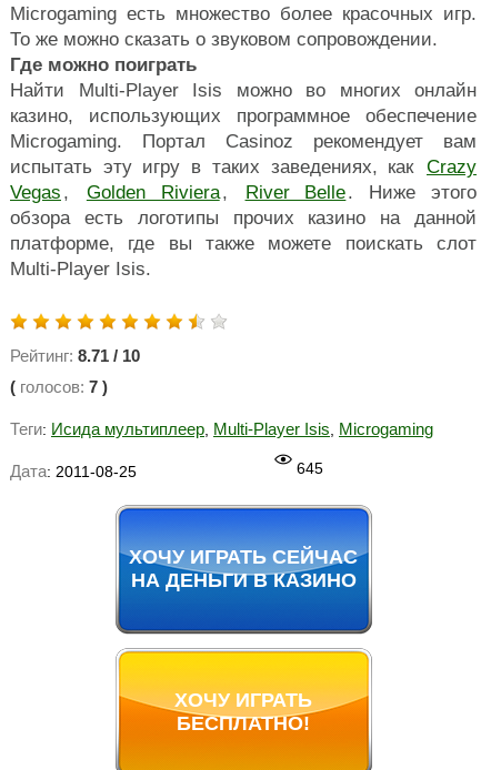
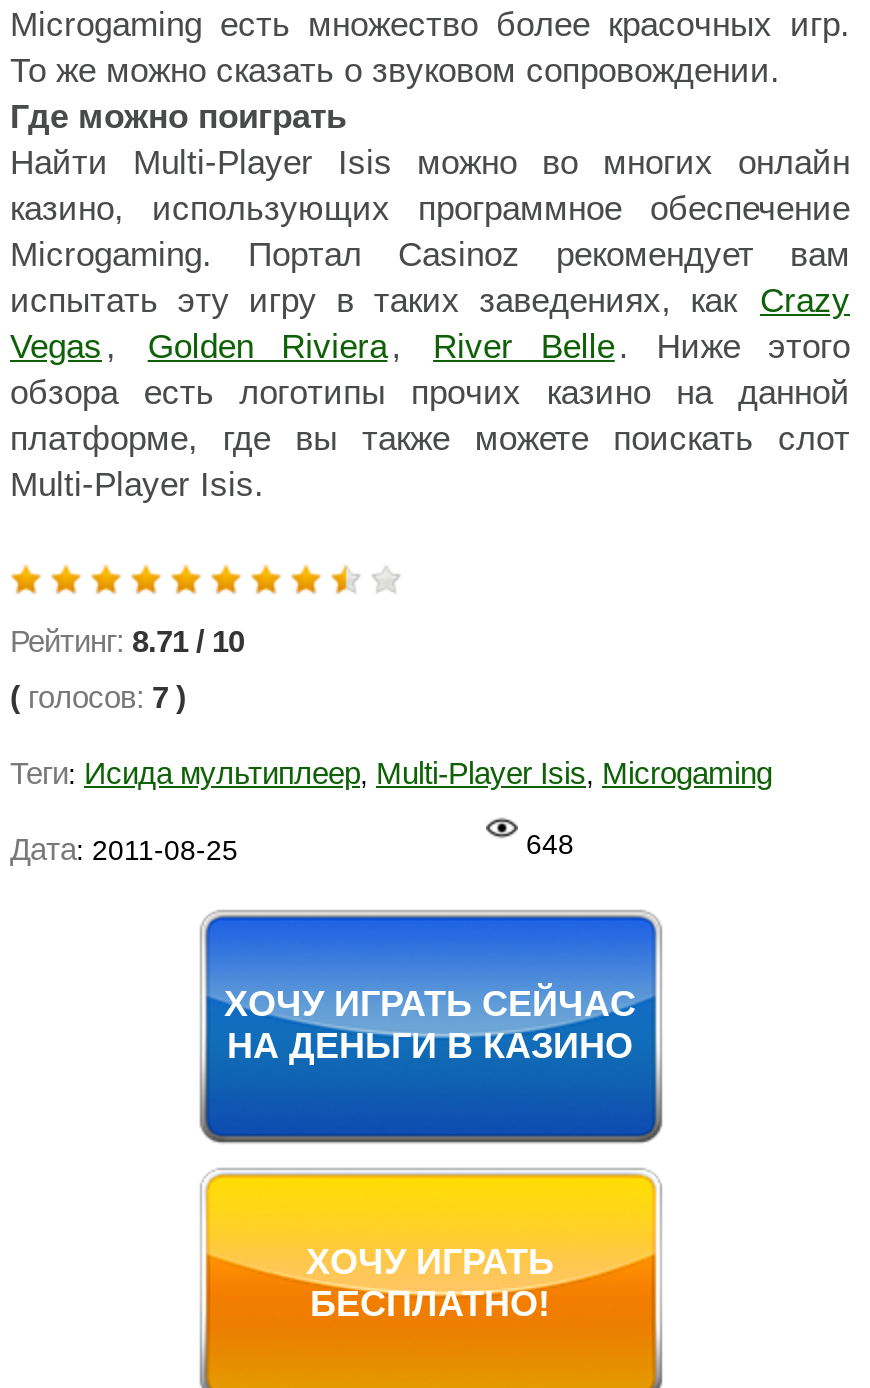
- 645
+ 648
